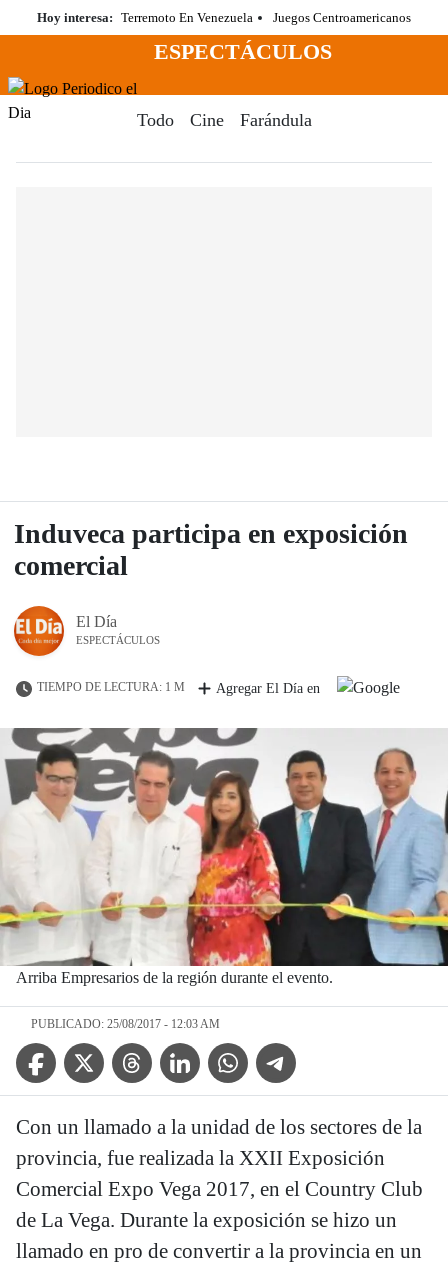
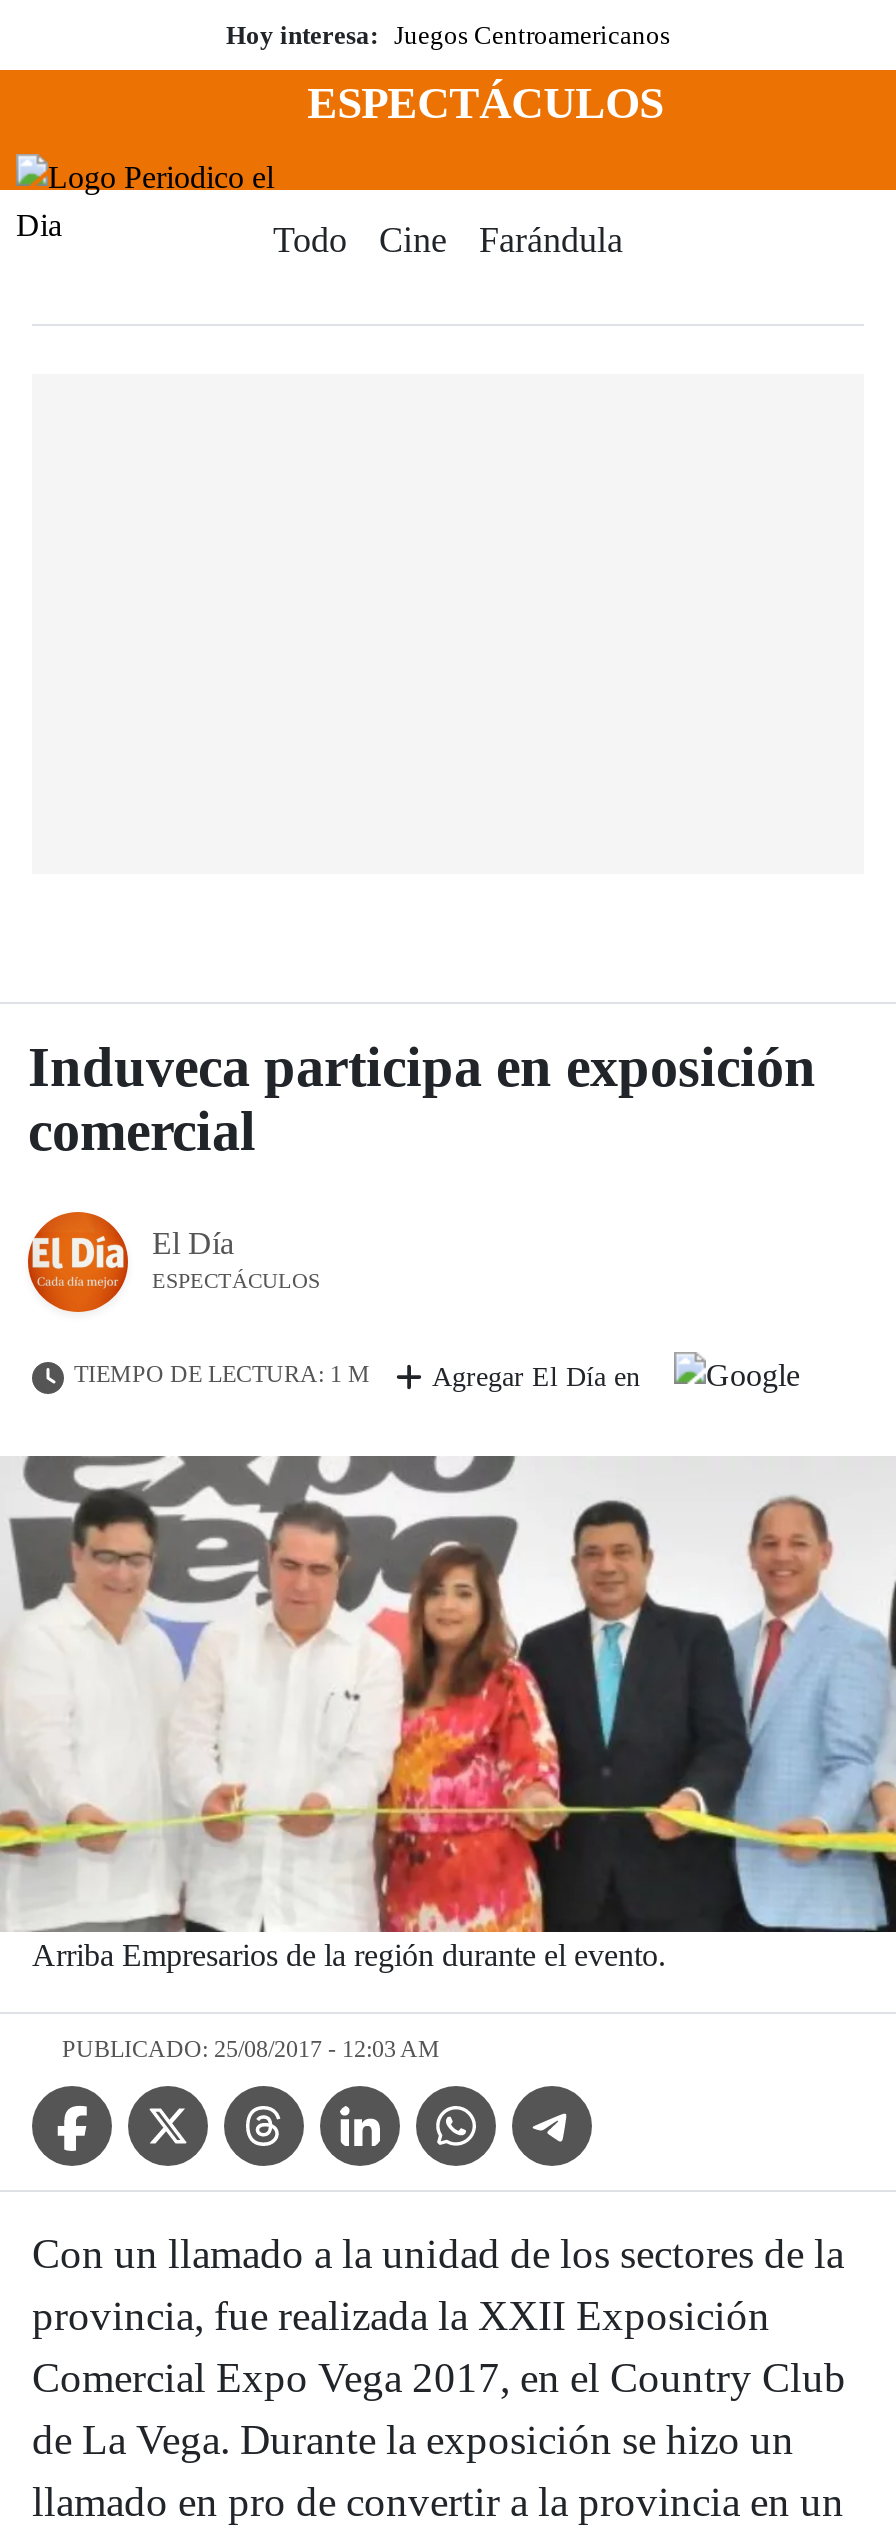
- Hoy interesa: Terremoto En Venezuela
- Juegos Centroamericanos
+ Hoy interesa: Juegos Centroamericanos
